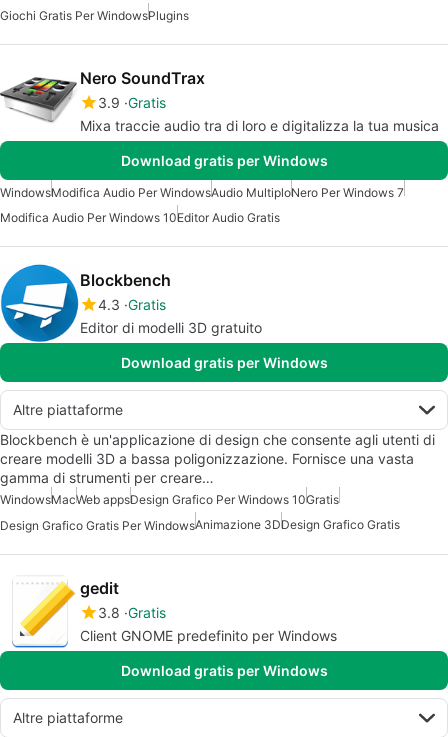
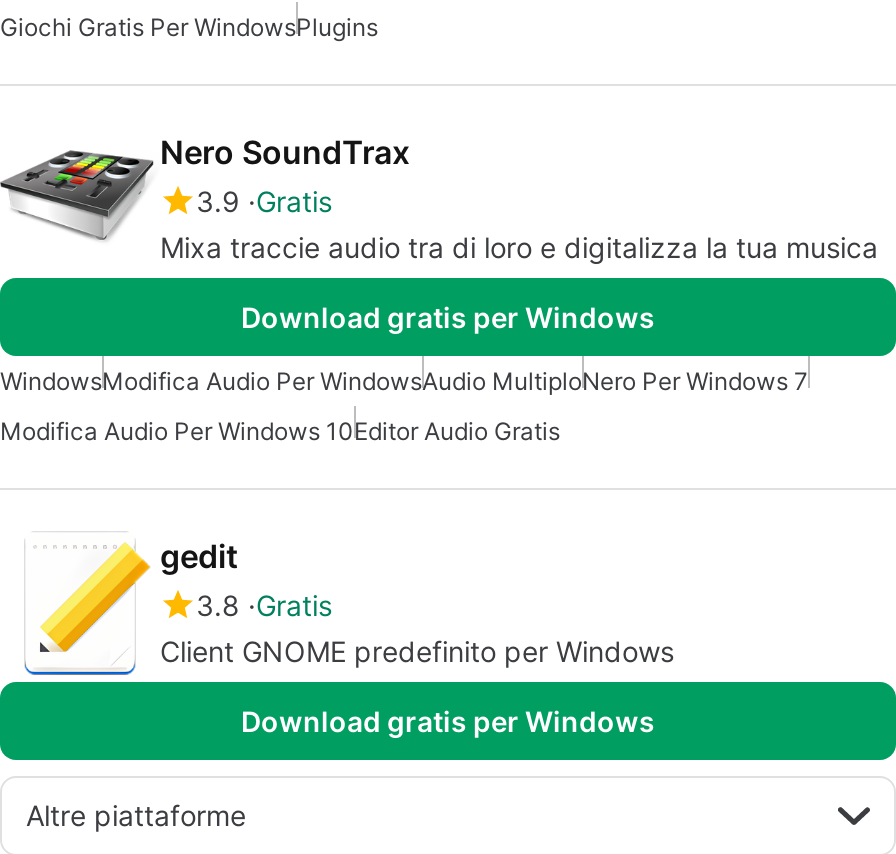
- [image]
- Blockbench
- 4.3 Gratis
- Editor di modelli 3D gratuito
- Download gratis per Windows
- Altre piattaforme
- Blockbench è un'applicazione di design che consente agli utenti di
- creare modelli 3D a bassa poligonizzazione. Fornisce una vasta
- gamma di strumenti per creare…
- WindowsMacWeb appsDesign Grafico Per Windows 10Gratis
- Design Grafico Gratis Per WindowsAnimazione 3DDesign Grafico Gratis
